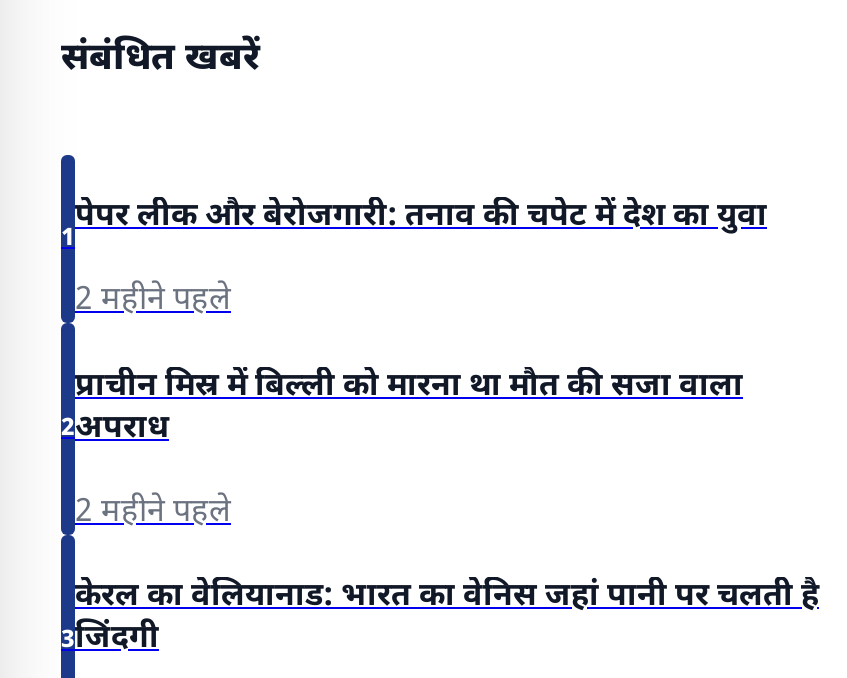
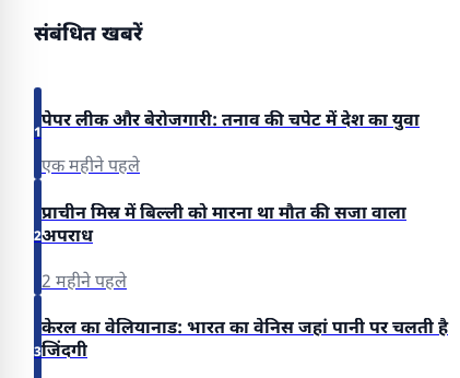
- 2 महीने पहले
+ एक महीने पहले
